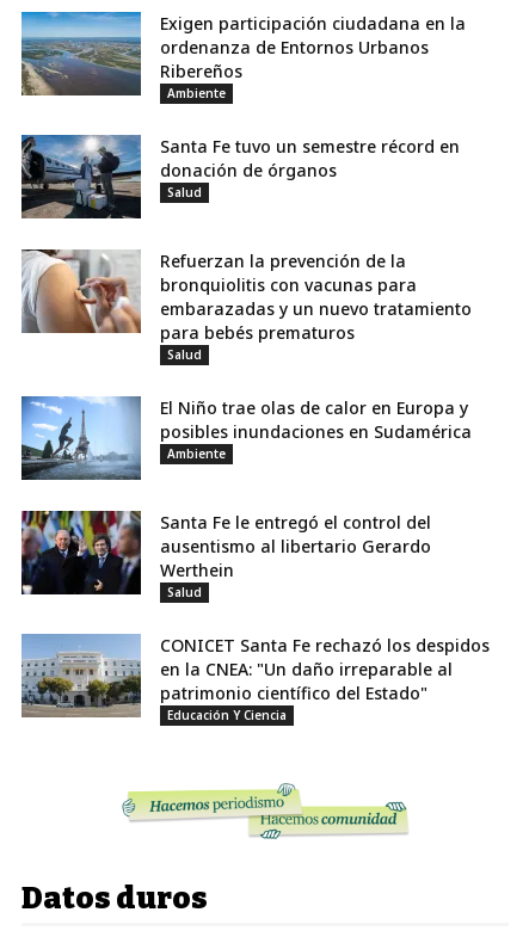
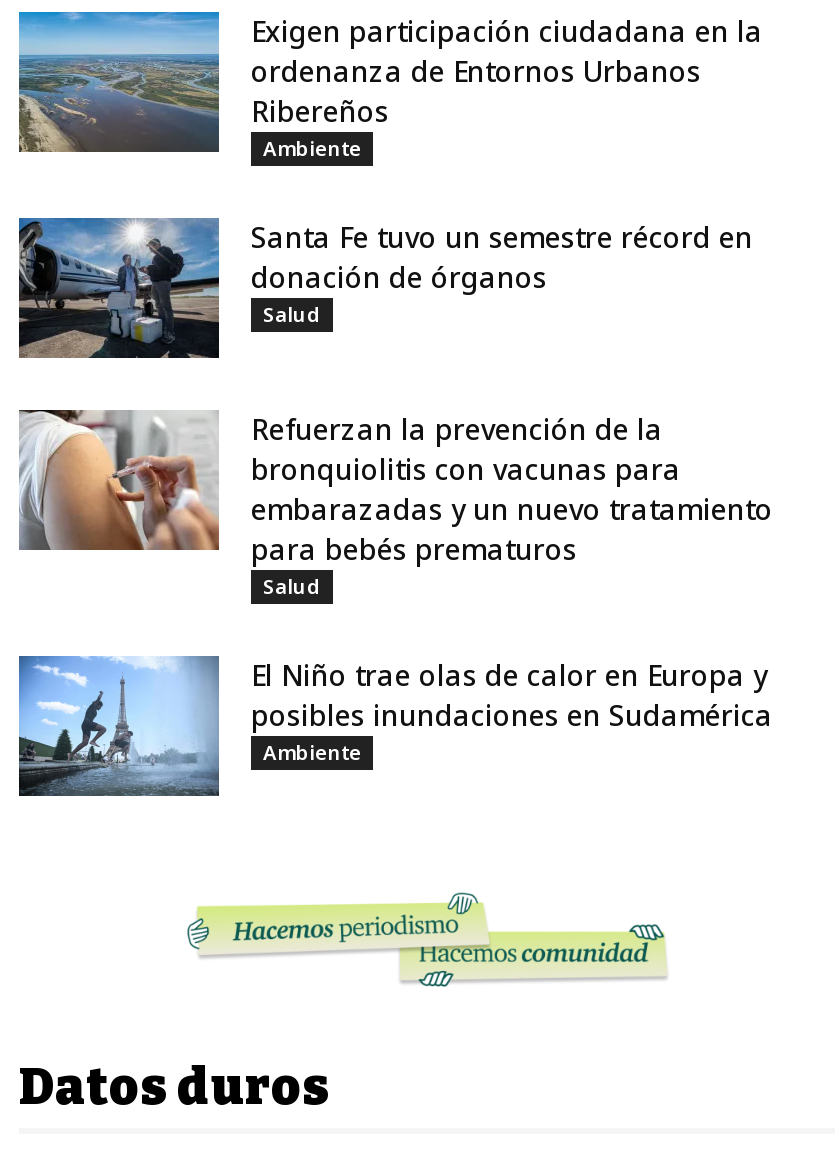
- [image]
- Santa Fe le entregó el control del
- ausentismo al libertario Gerardo
- Werthein
- Salud
- CONICET Santa Fe rechazó los despidos
- en la CNEA: "Un daño irreparable al
- patrimonio científico del Estado"
- Educación Y Ciencia

- [image]
